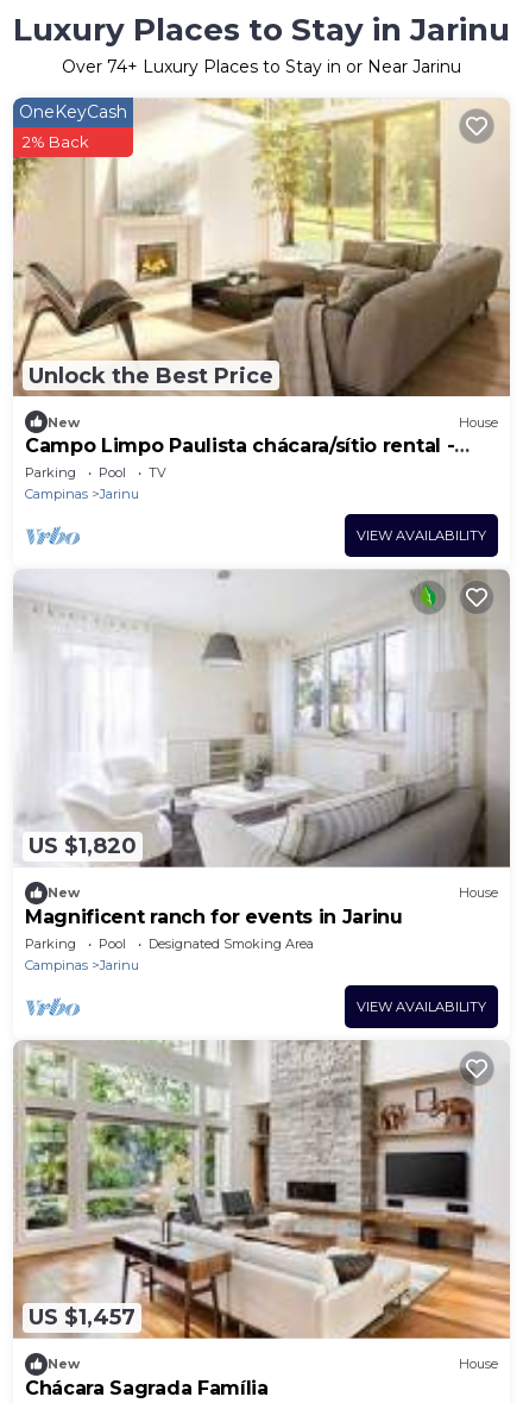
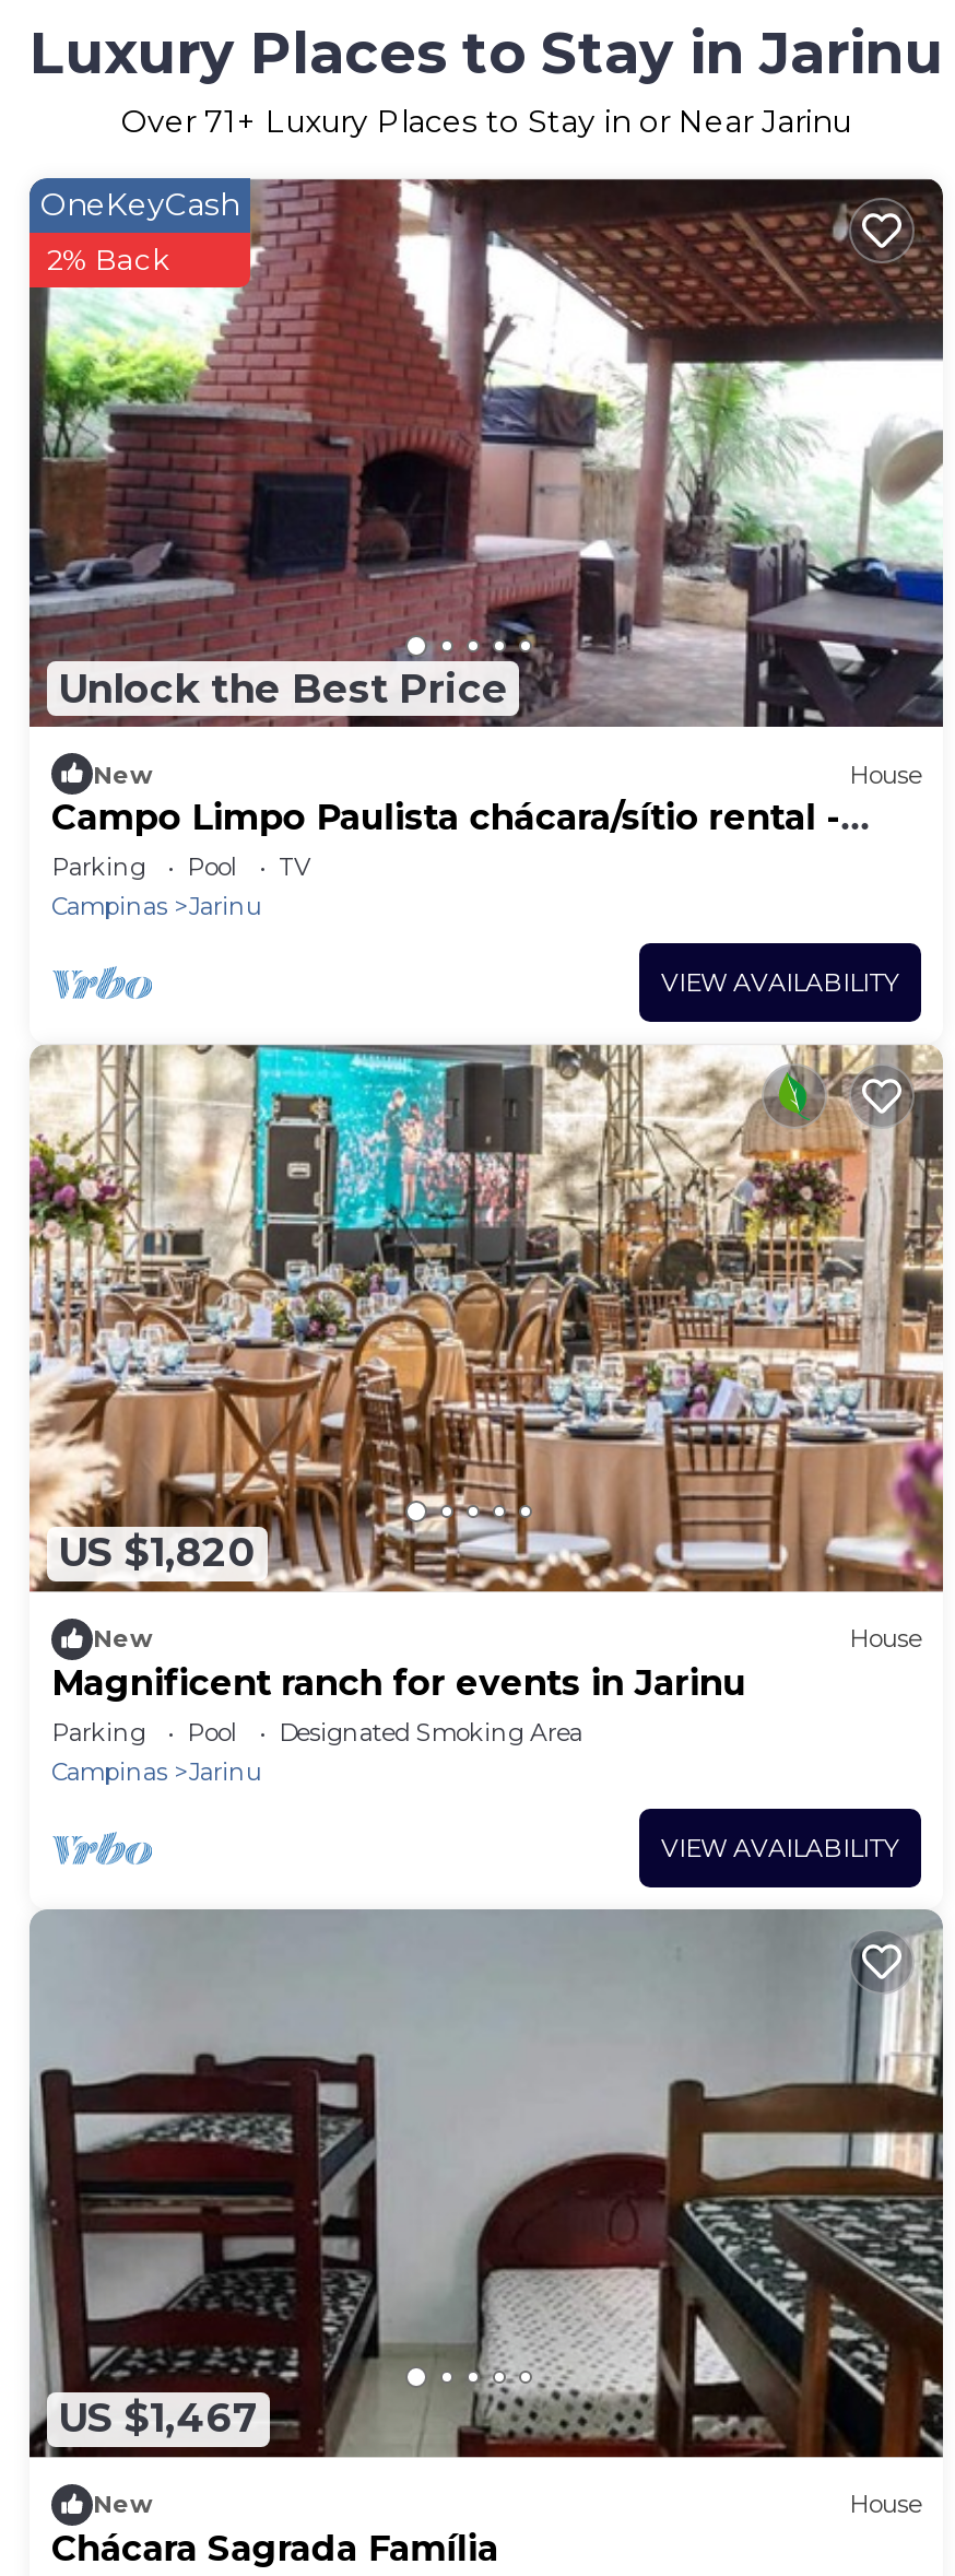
- Over 74 + Luxury Places to Stay in or Near Jarinu
+ Over 71 + Luxury Places to Stay in or Near Jarinu

- [image]
+ [image]

- [image]
+ [image]

- [image]
- US $1,457
+ [image]
+ US $1,467
